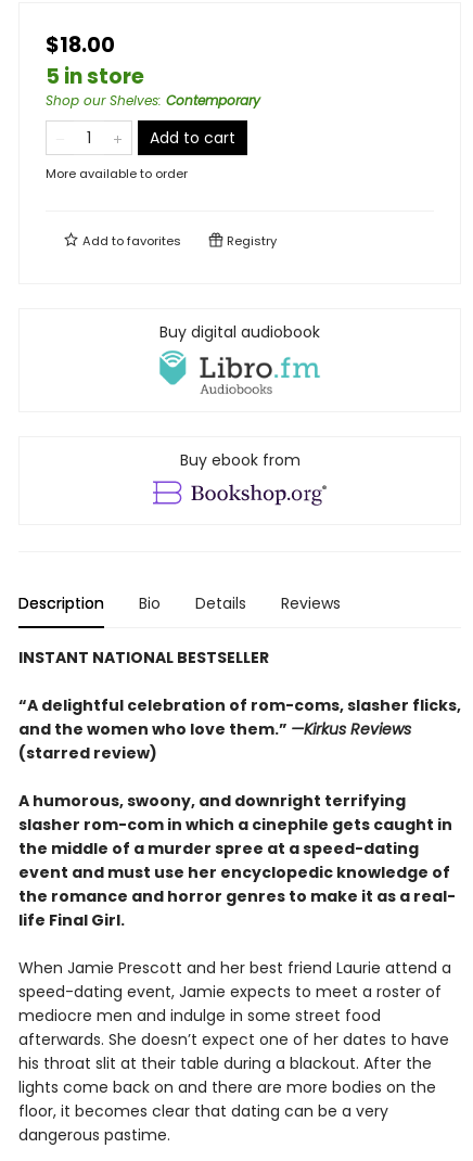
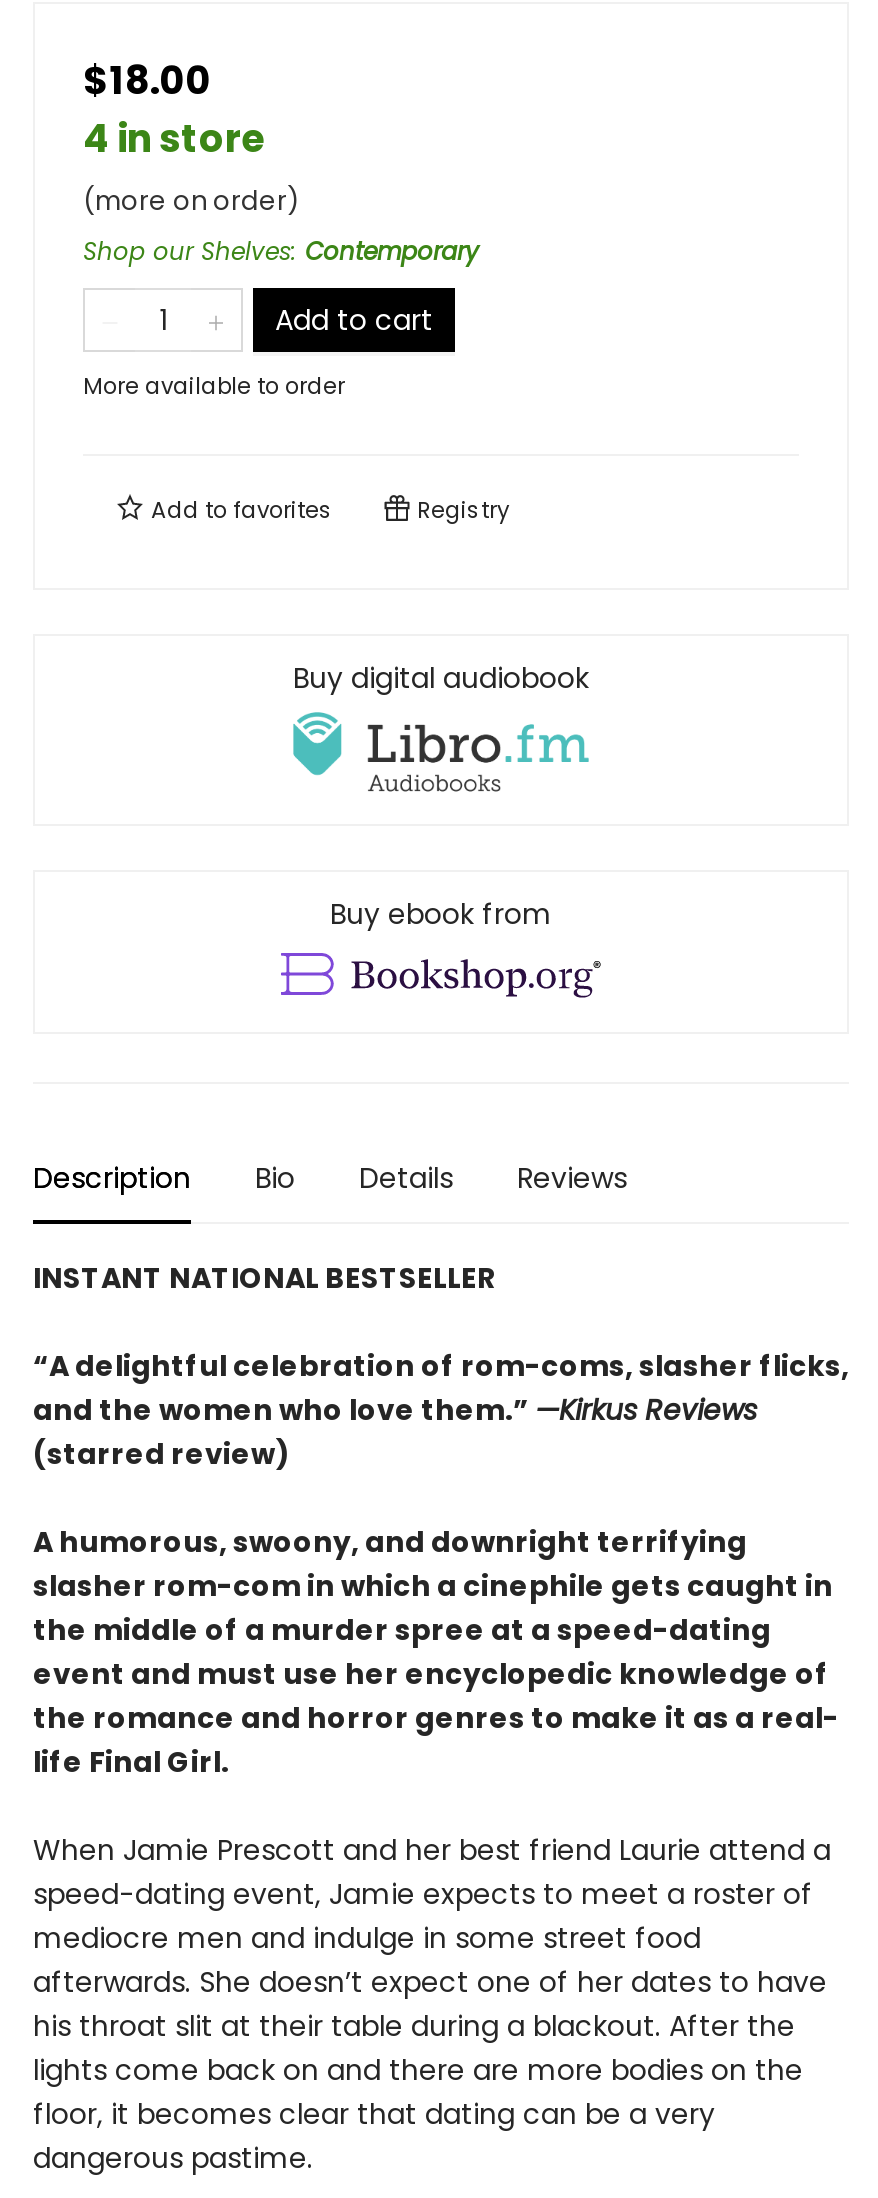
- 5 in store
+ 4 in store
+ (more on order)
